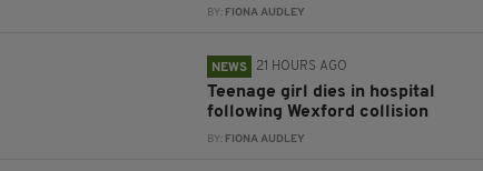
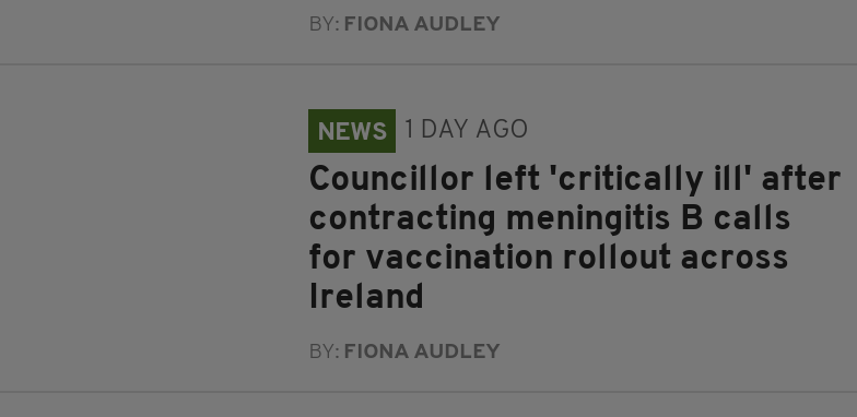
- NEWS 21 HOURS AGO
+ NEWS 1 DAY AGO

- Teenage girl dies in hospital
- following Wexford collision
+ Councillor left 'critically ill' after
+ contracting meningitis B calls
+ for vaccination rollout across
+ Ireland
